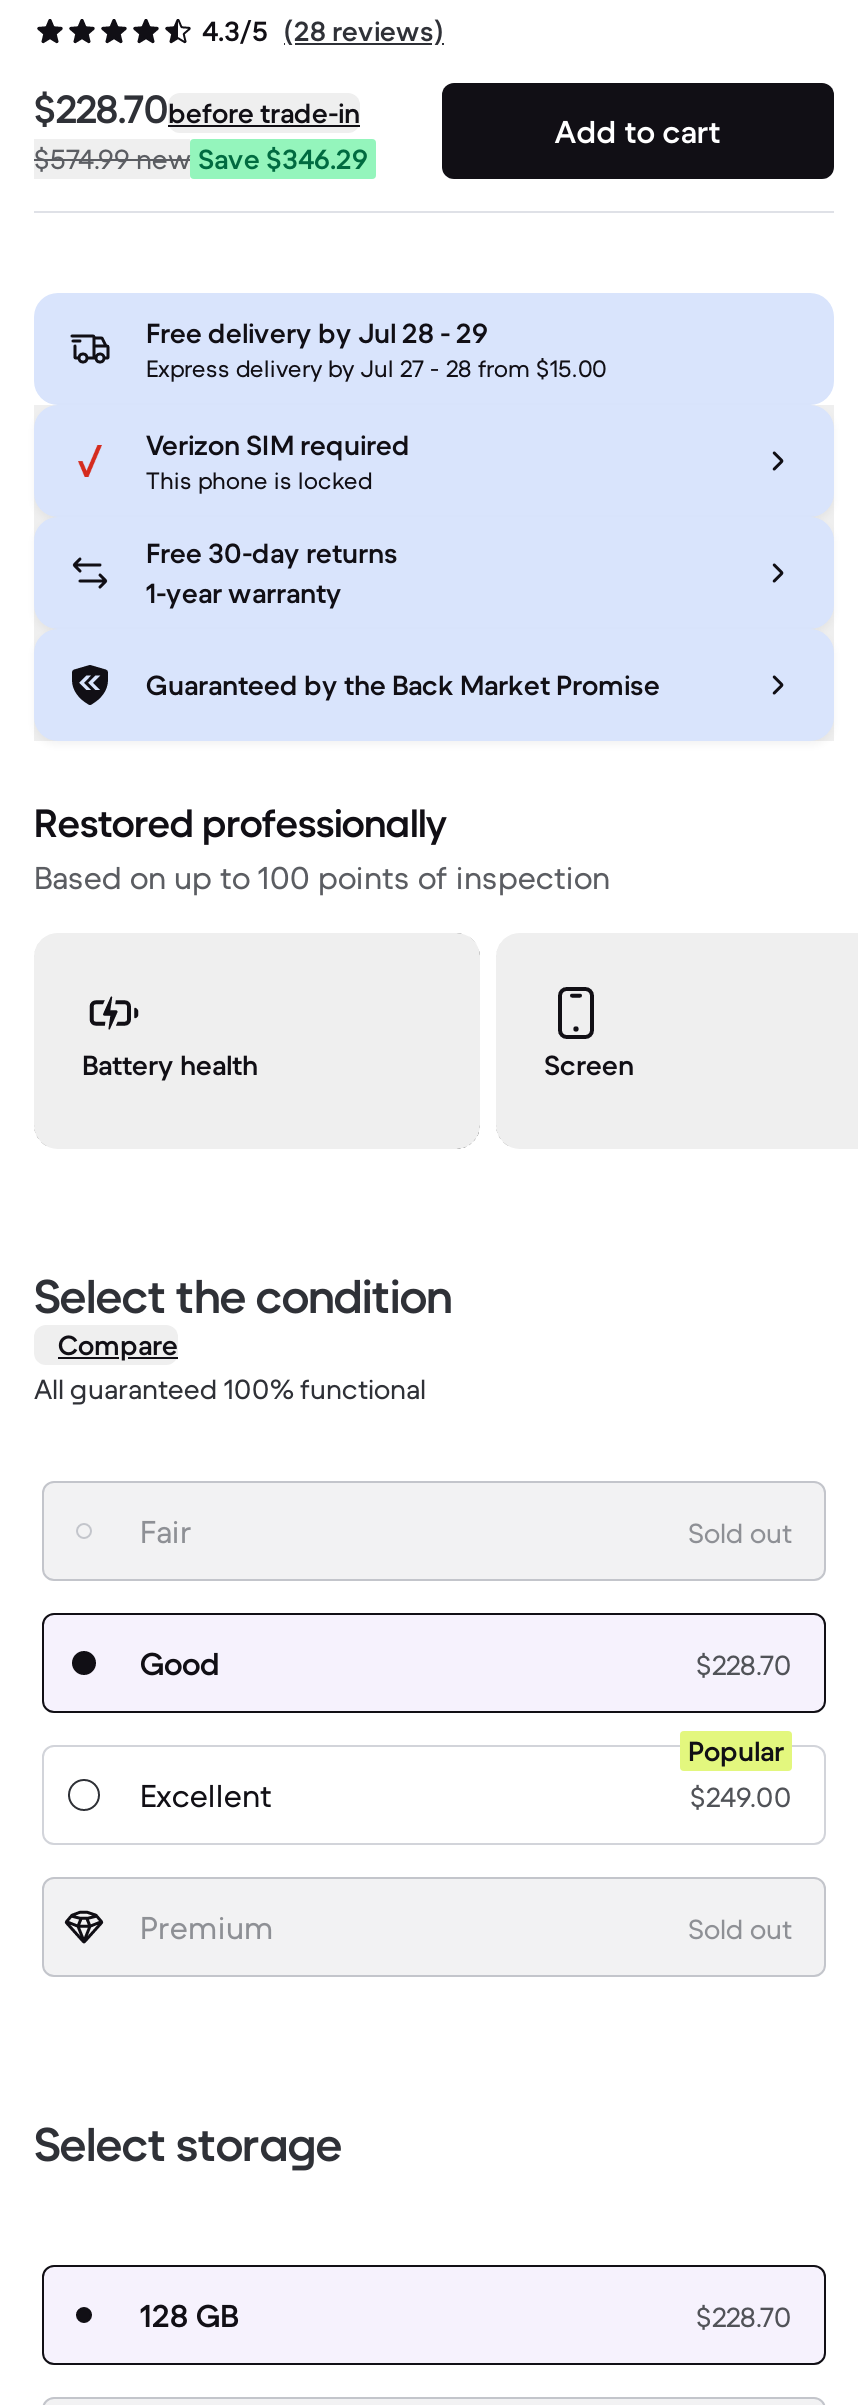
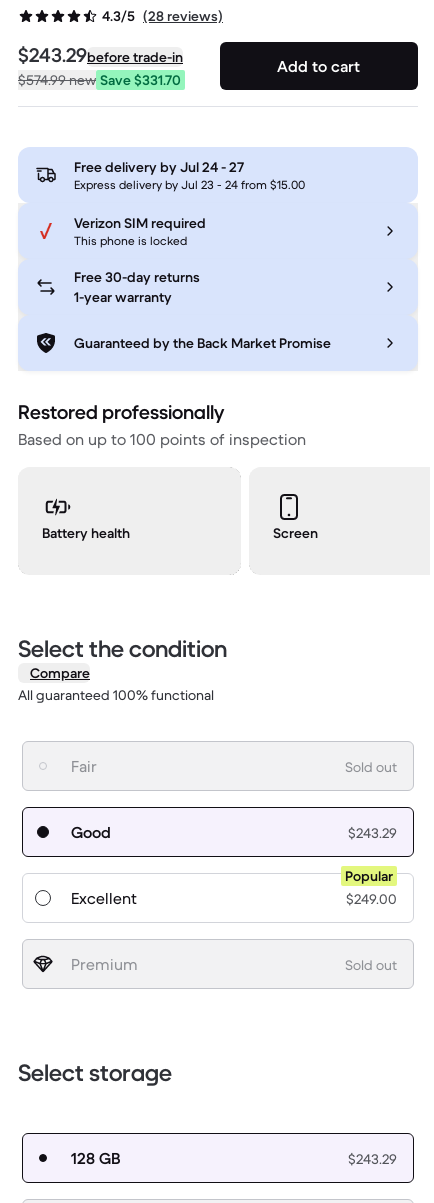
- $228.70before trade-in
+ $243.29before trade-in

- $574.99new Save $346.29
+ $574.99new Save $331.70

- Free delivery by Jul 28 - 29
+ Free delivery by Jul 24 - 27

- Express delivery by Jul 27 - 28 from $15.00
+ Express delivery by Jul 23 - 24 from $15.00

- $228.70
+ $243.29

- $228.70
+ $243.29
